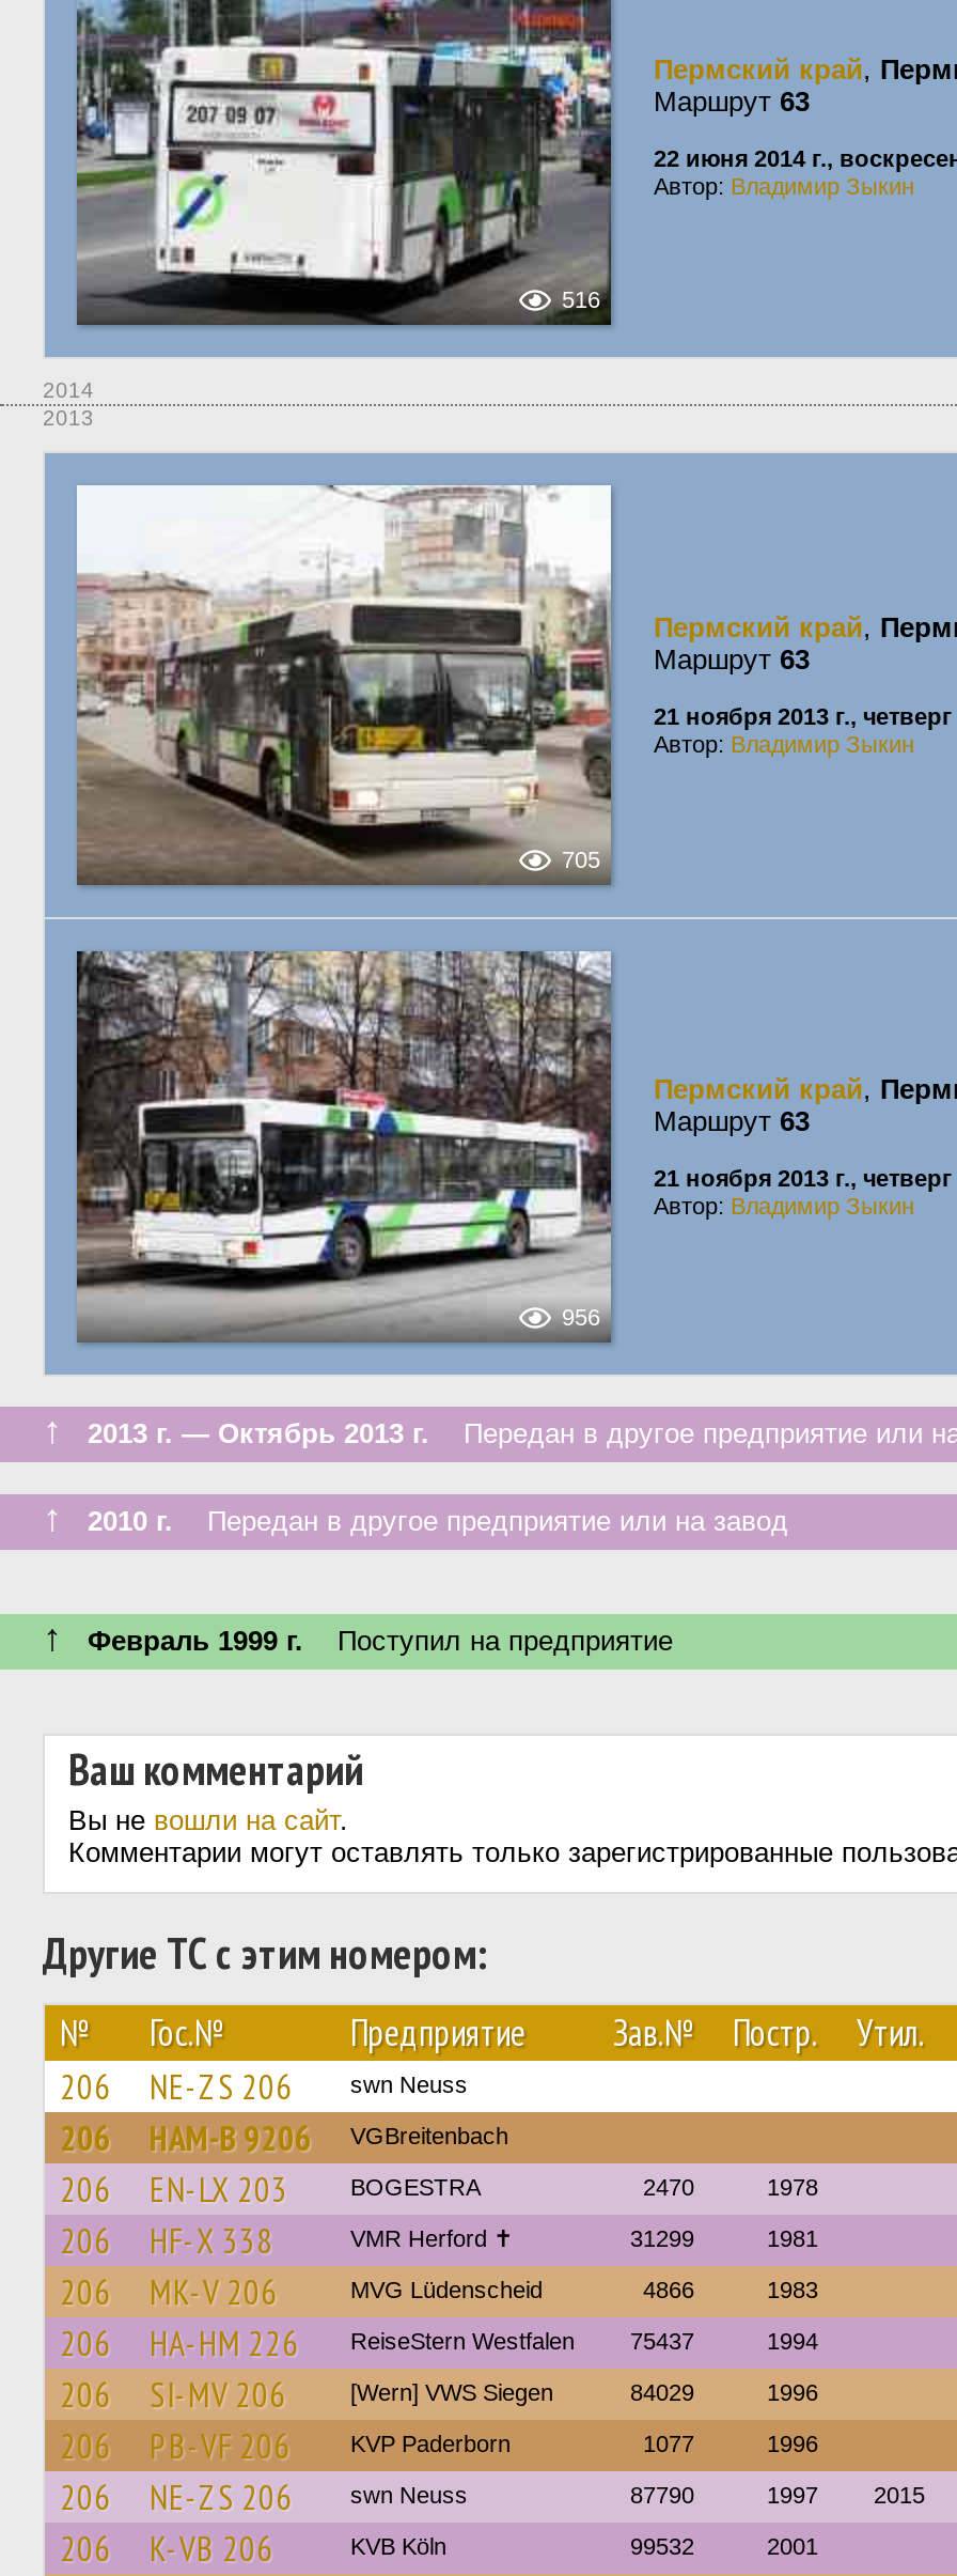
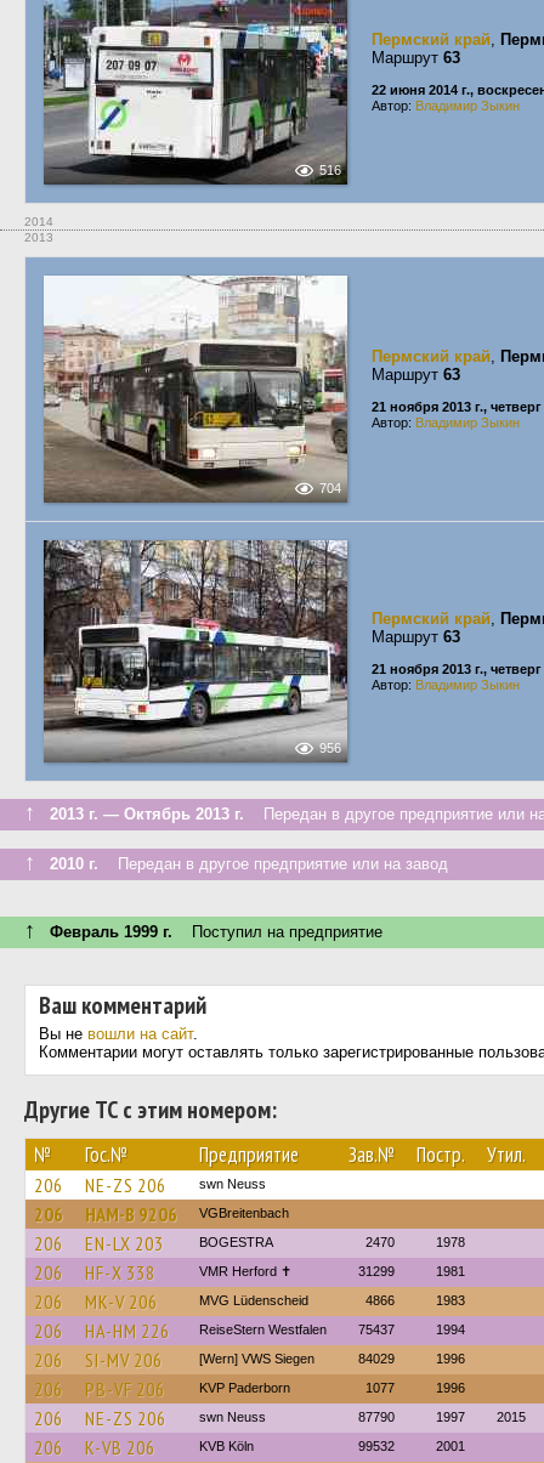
- 705
+ 704
